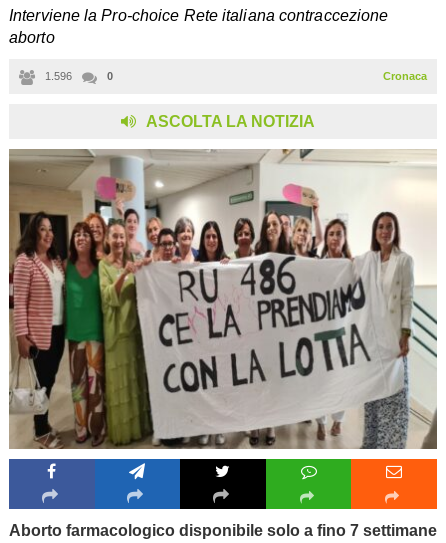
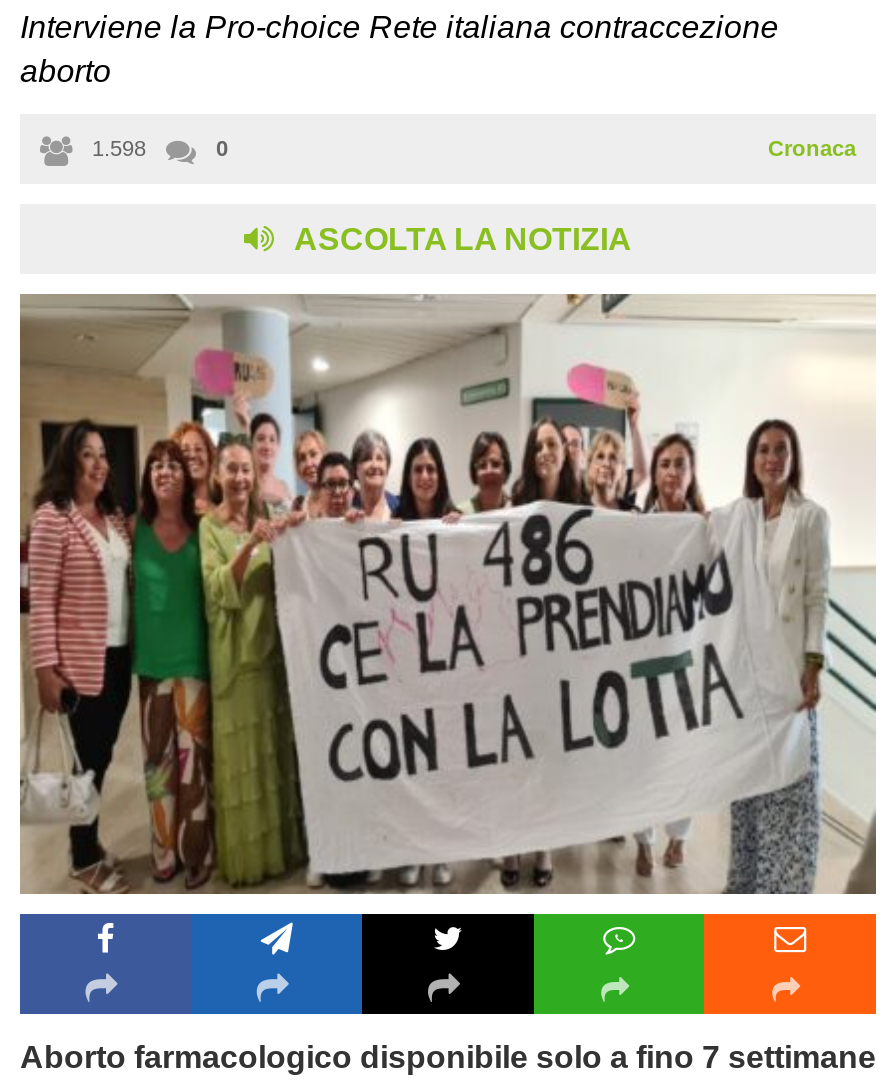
- 1.596
+ 1.598
